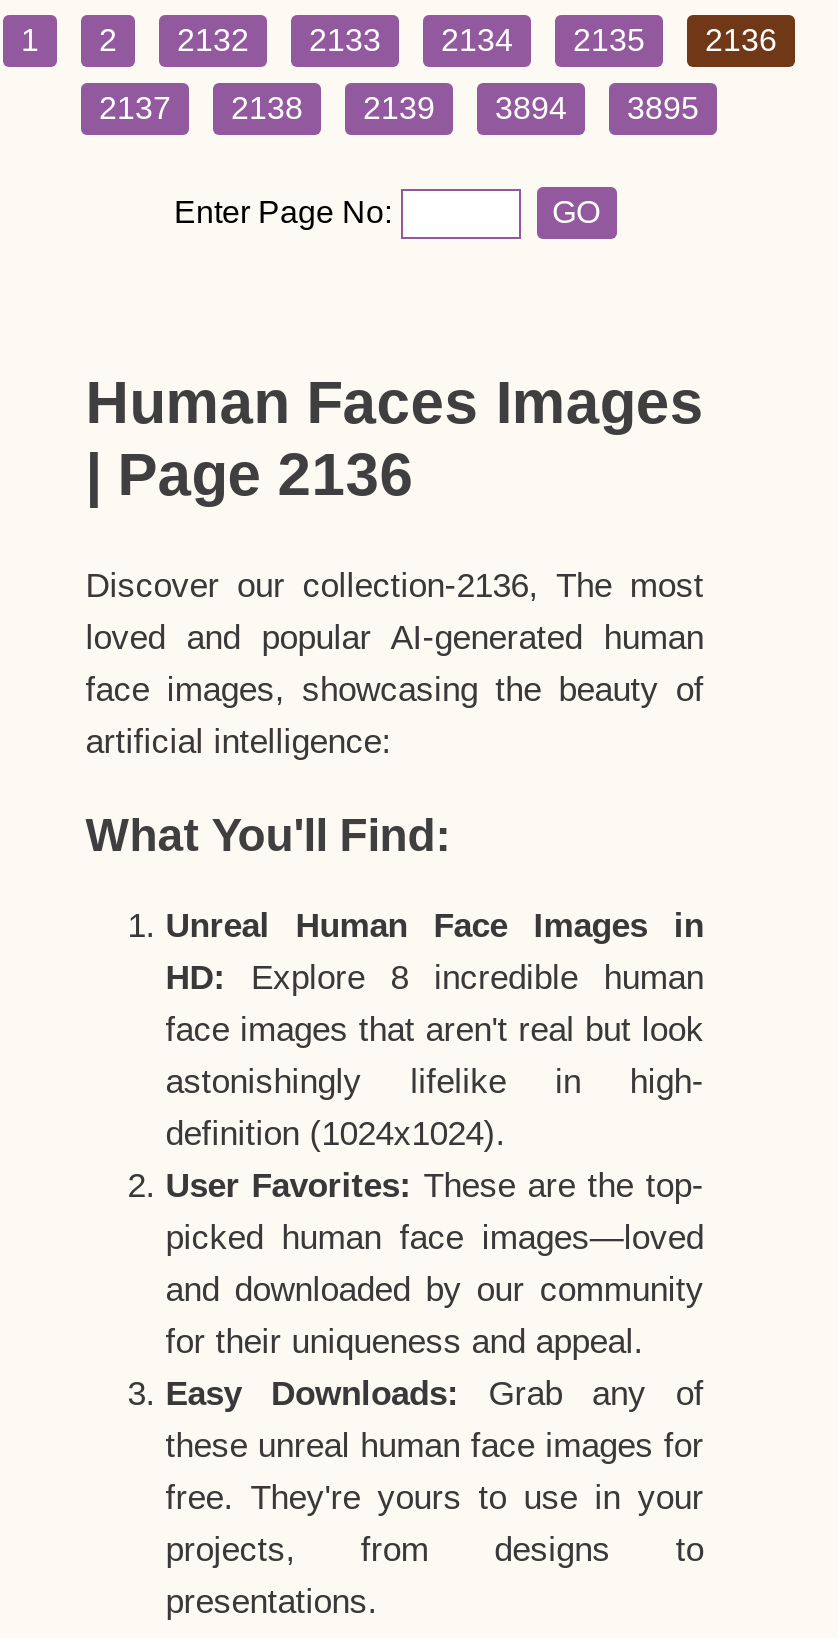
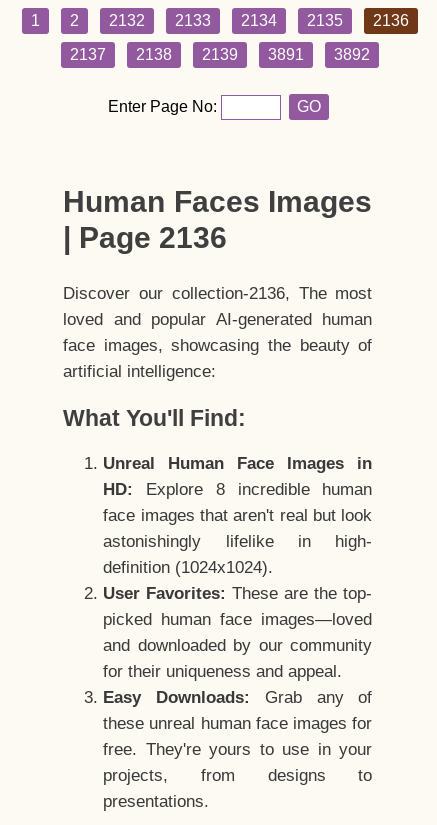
- 3894
+ 3891

- 3895
+ 3892
